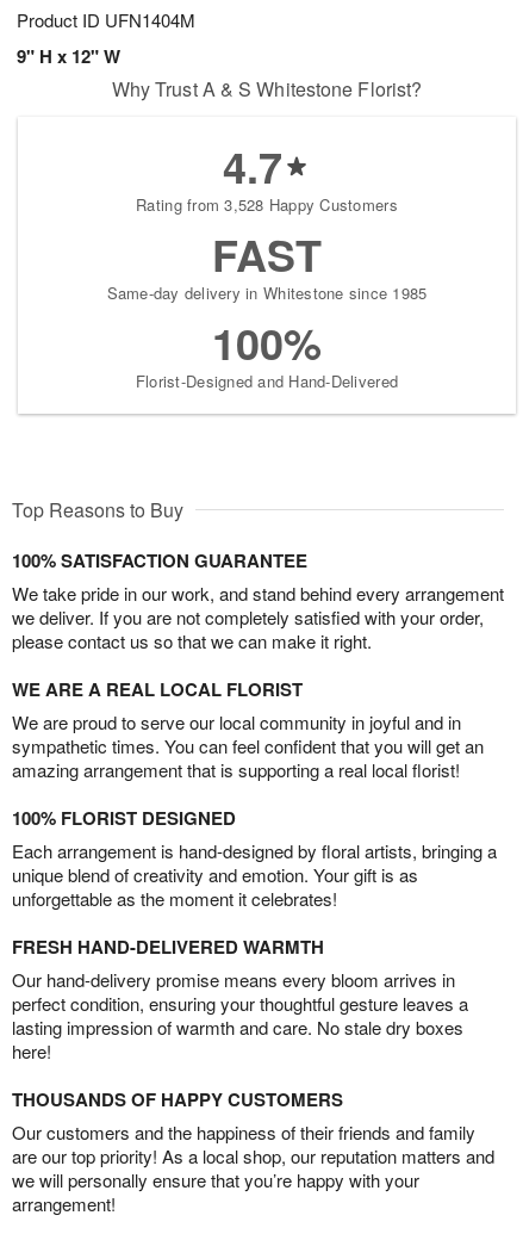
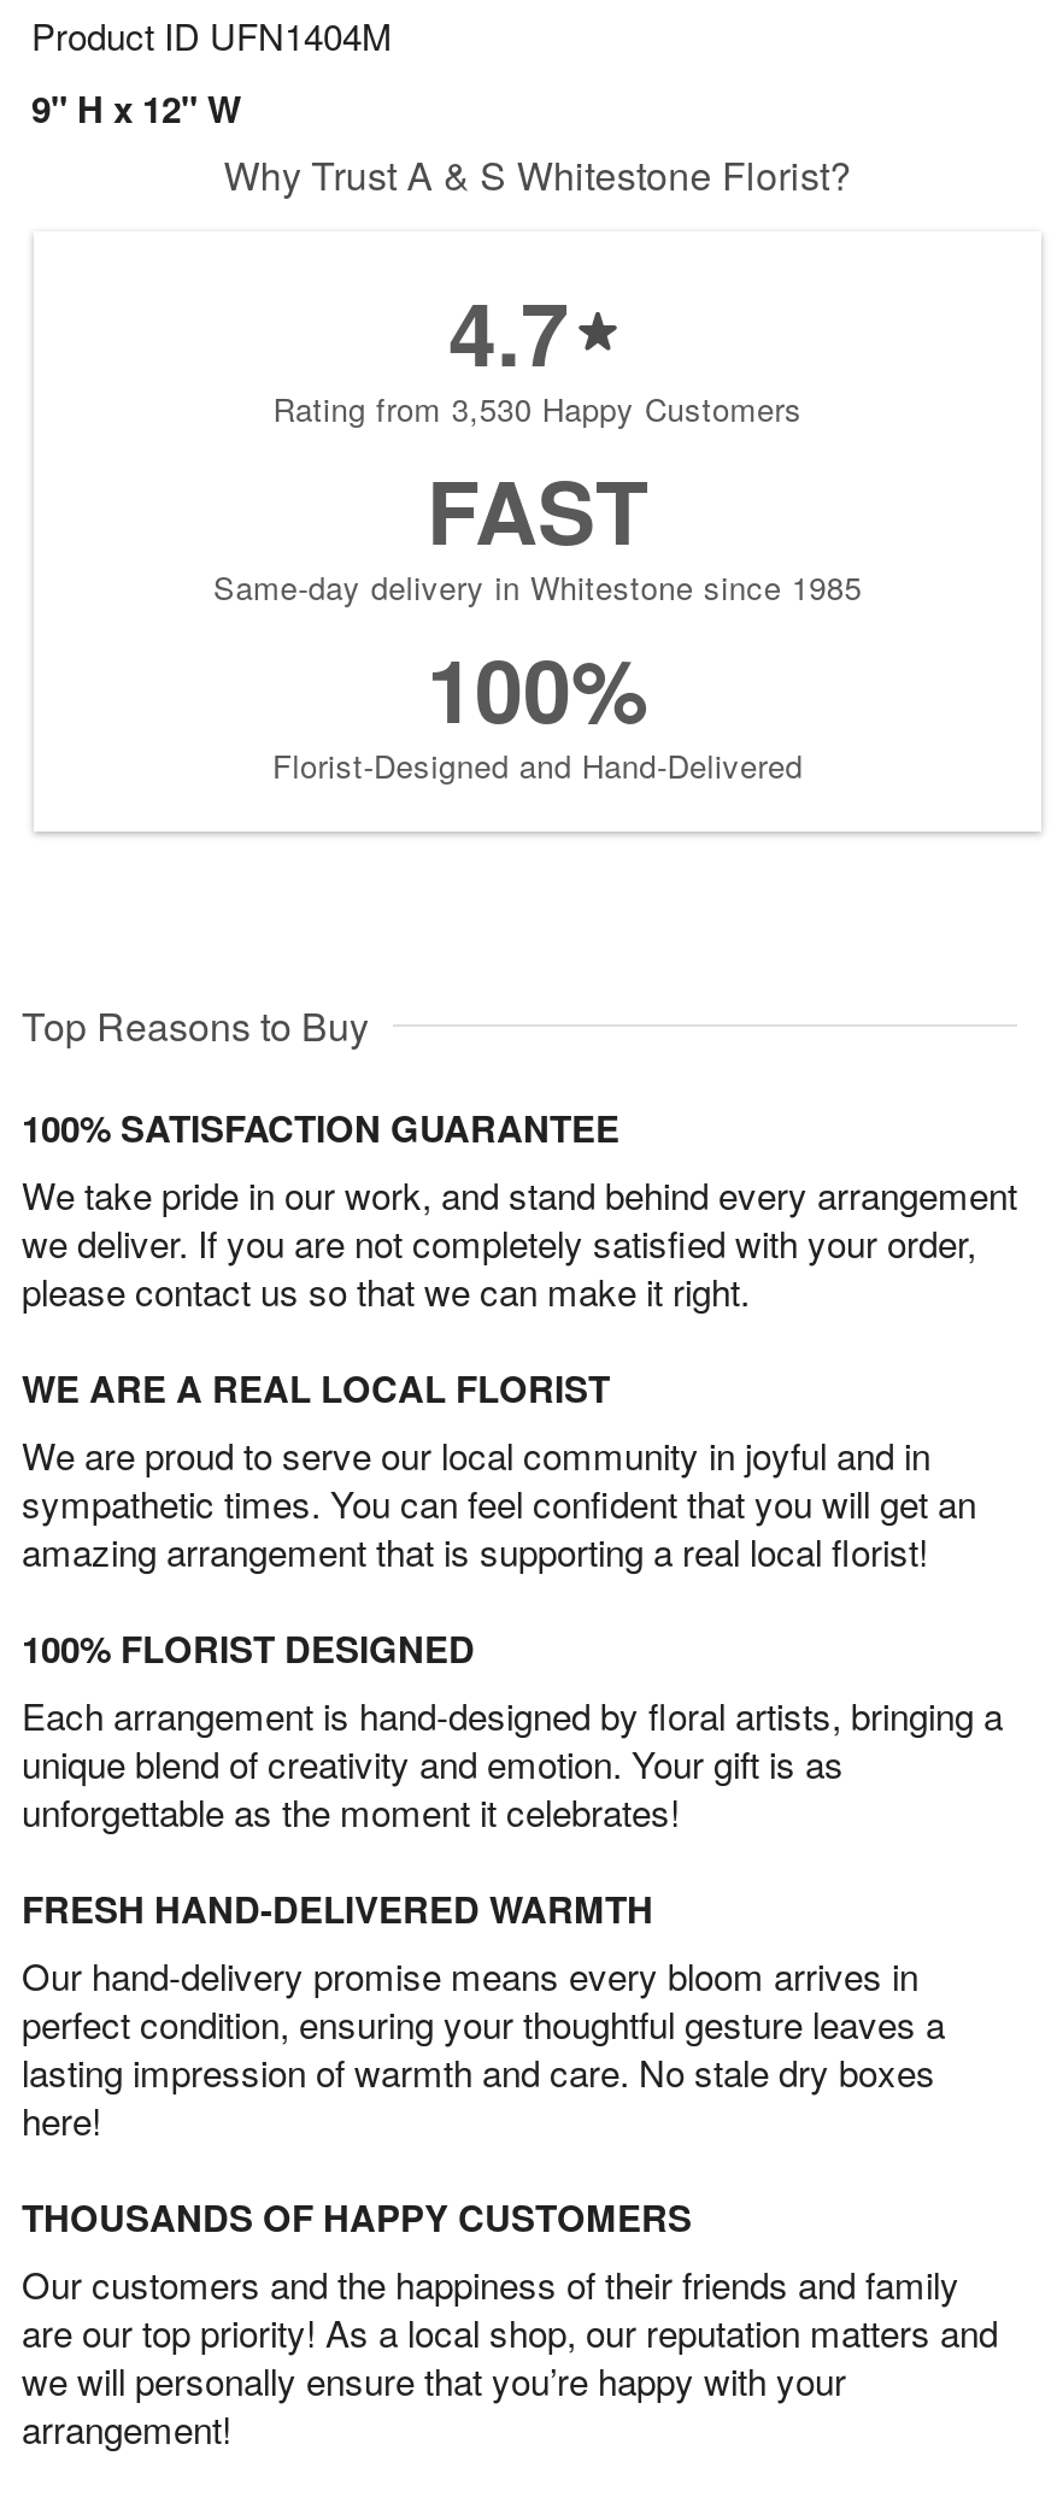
- Rating from 3,528 Happy Customers
+ Rating from 3,530 Happy Customers
